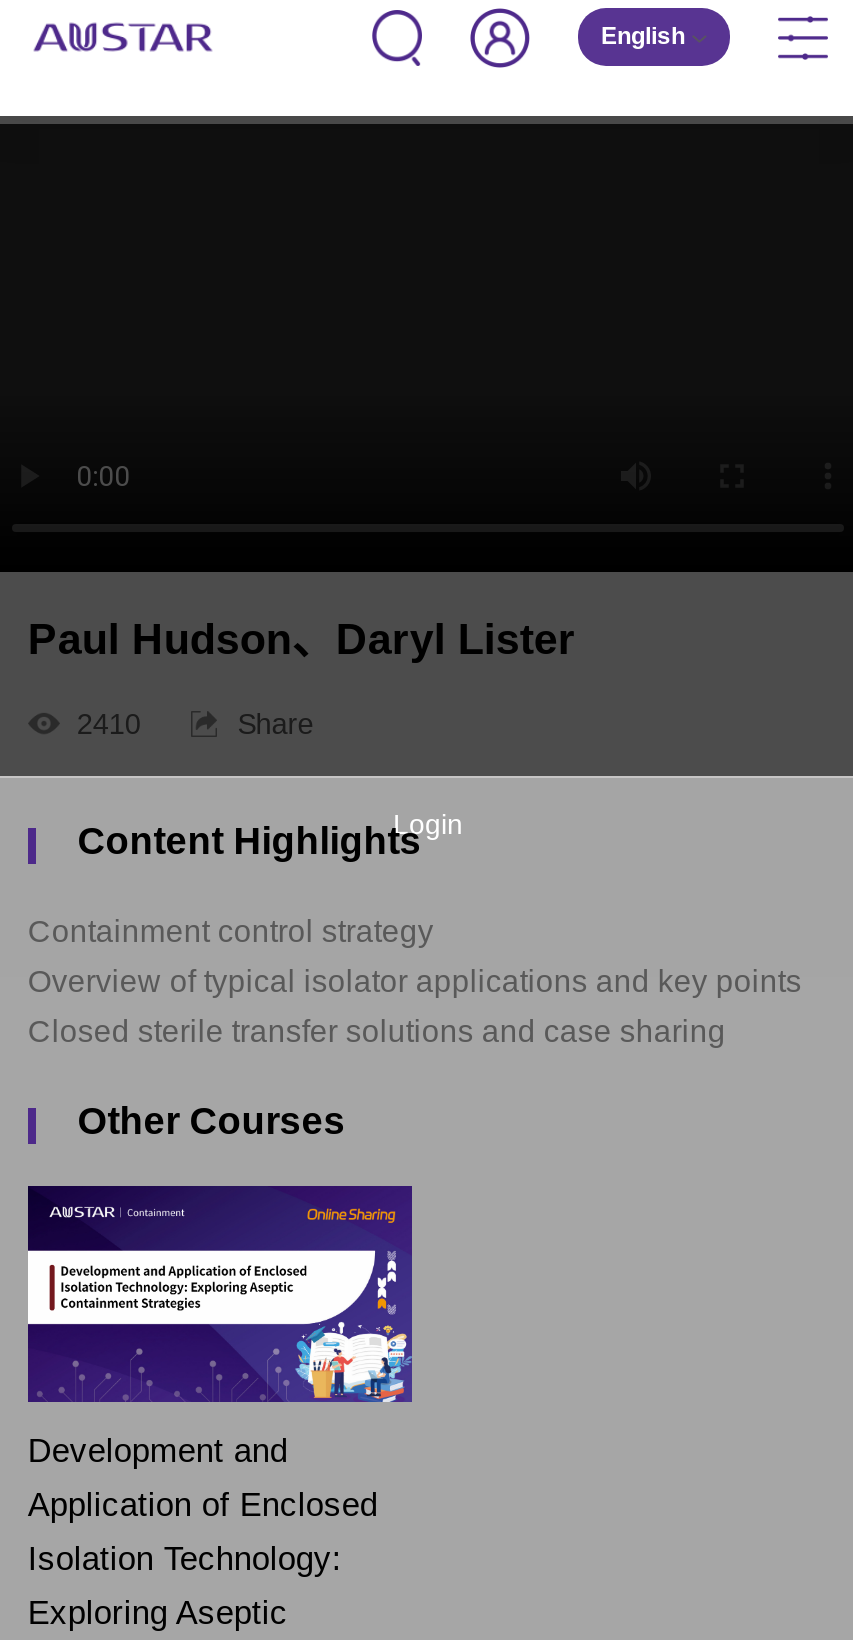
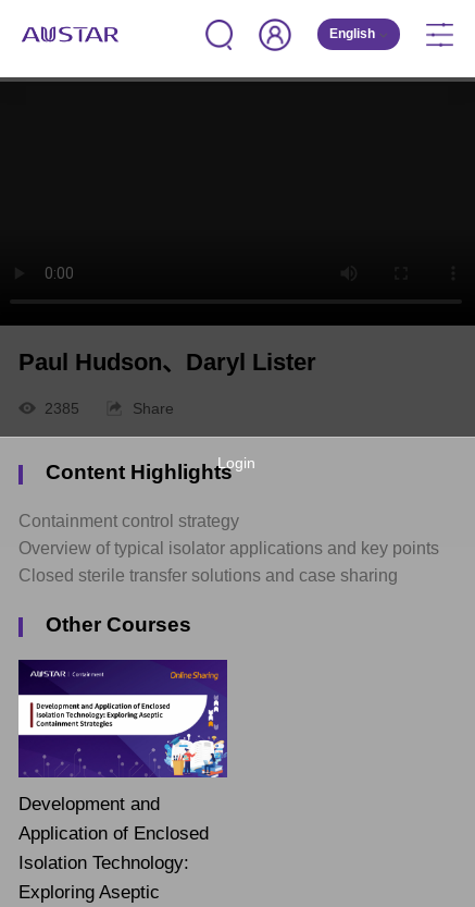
- 2410
+ 2385
